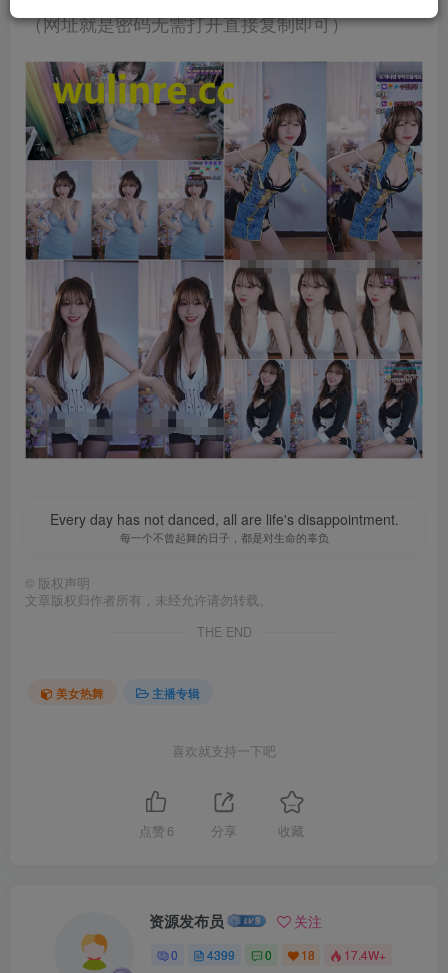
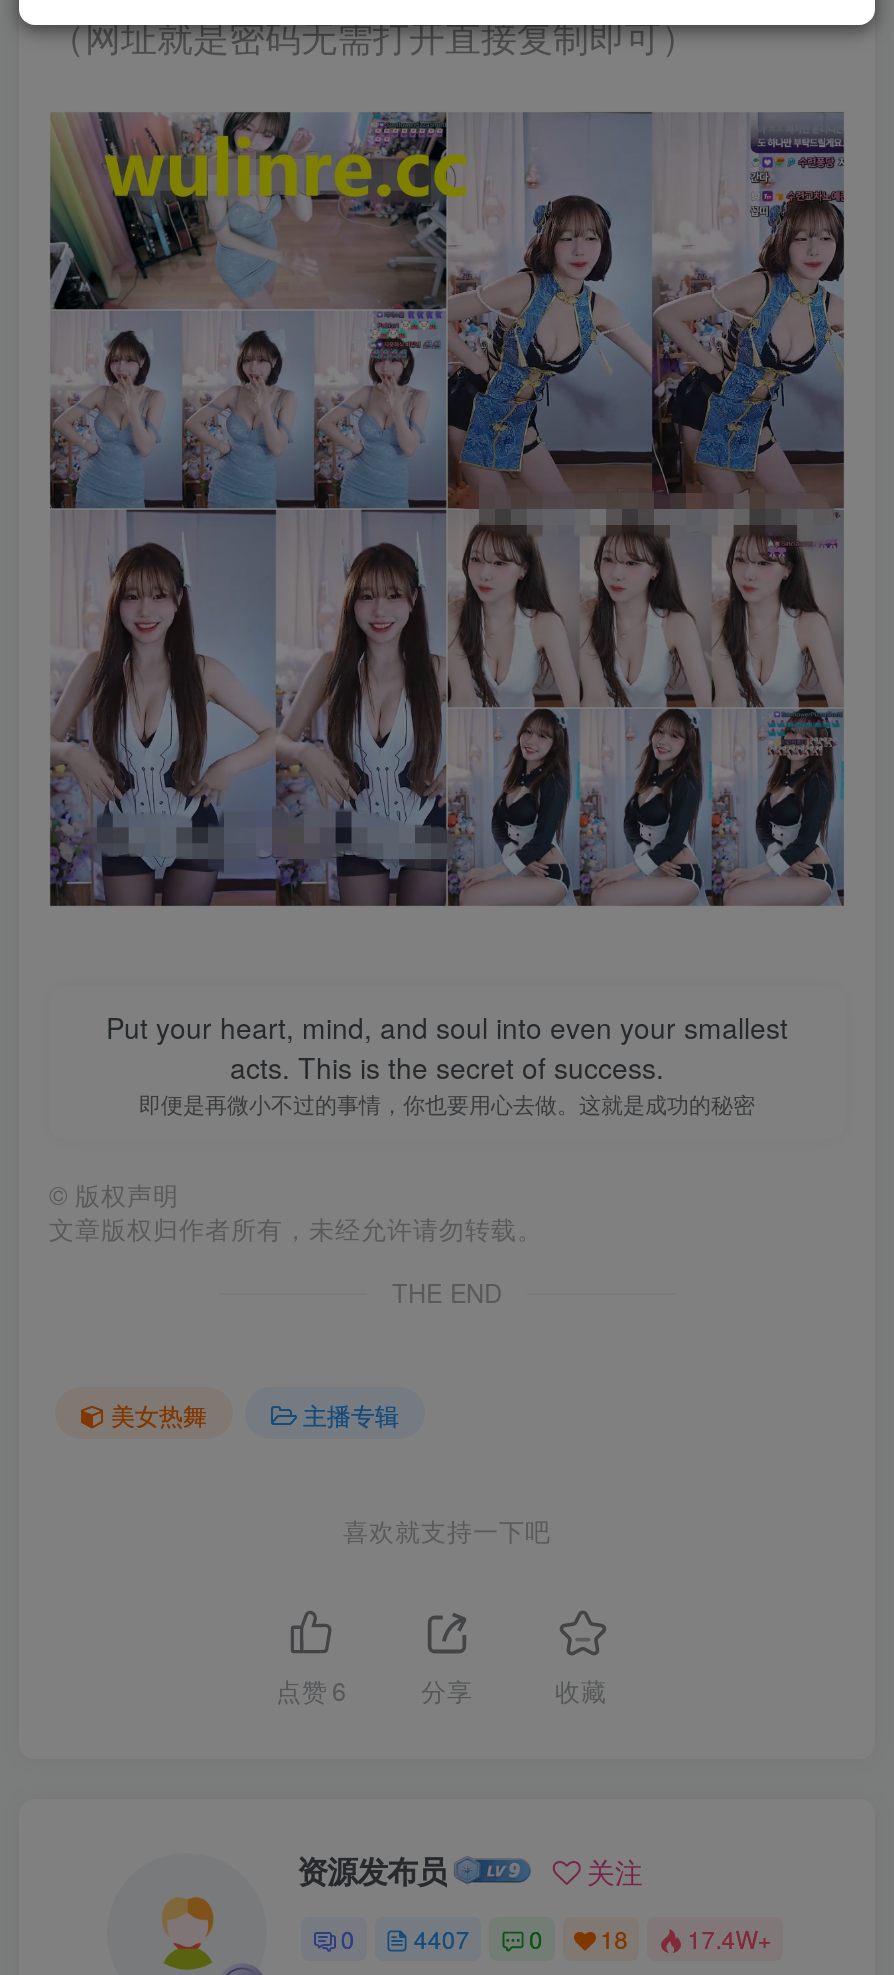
- Every day has not danced, all are life's disappointment.
- 每一个不曾起舞的日子，都是对生命的辜负
+ Put your heart, mind, and soul into even your smallest
+ acts. This is the secret of success.
+ 即便是再微小不过的事情，你也要用心去做。这就是成功的秘密

- 0 4399 0 18 17.4W+
+ 0 4407 0 18 17.4W+
